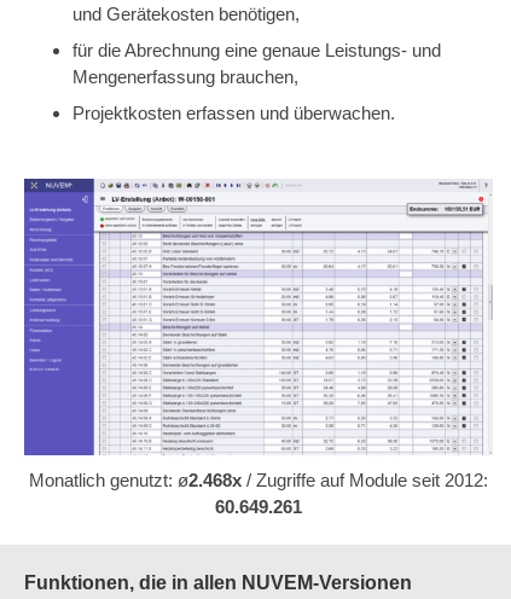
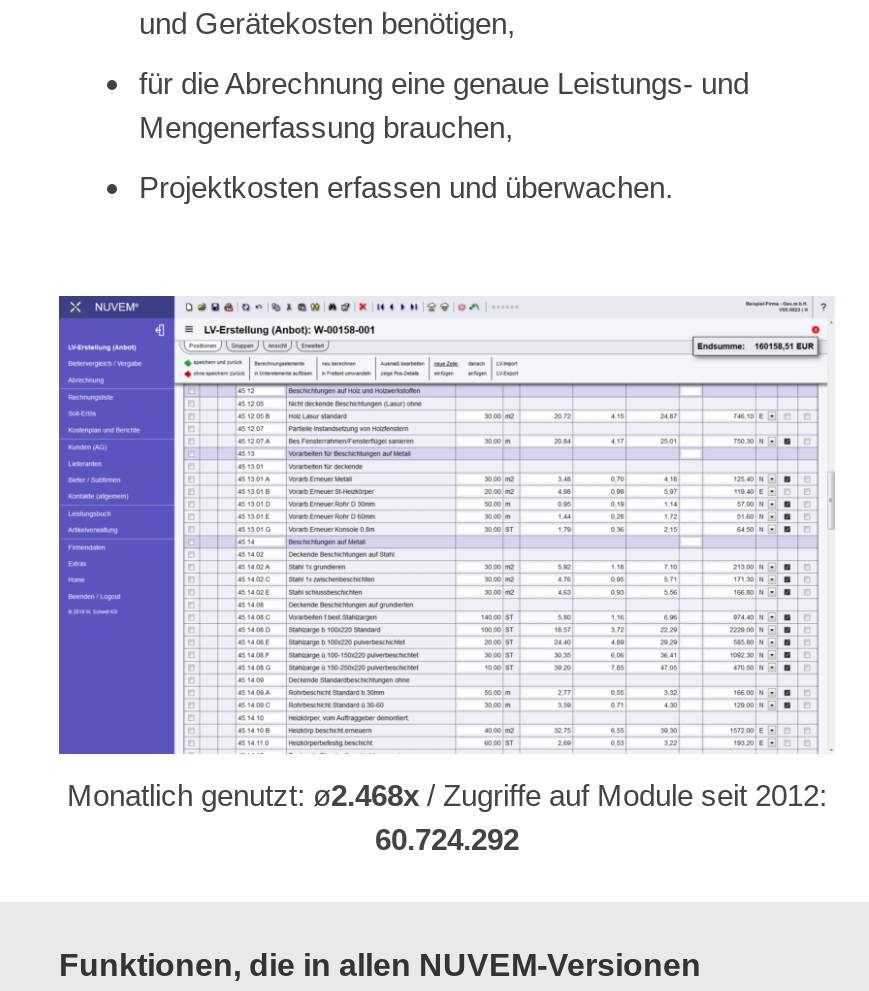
- 60.649.261
+ 60.724.292
